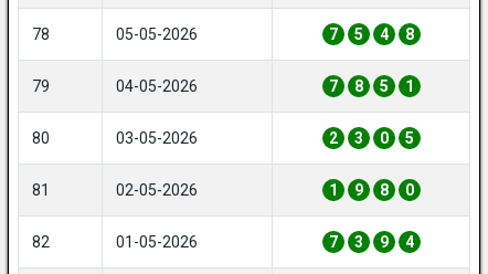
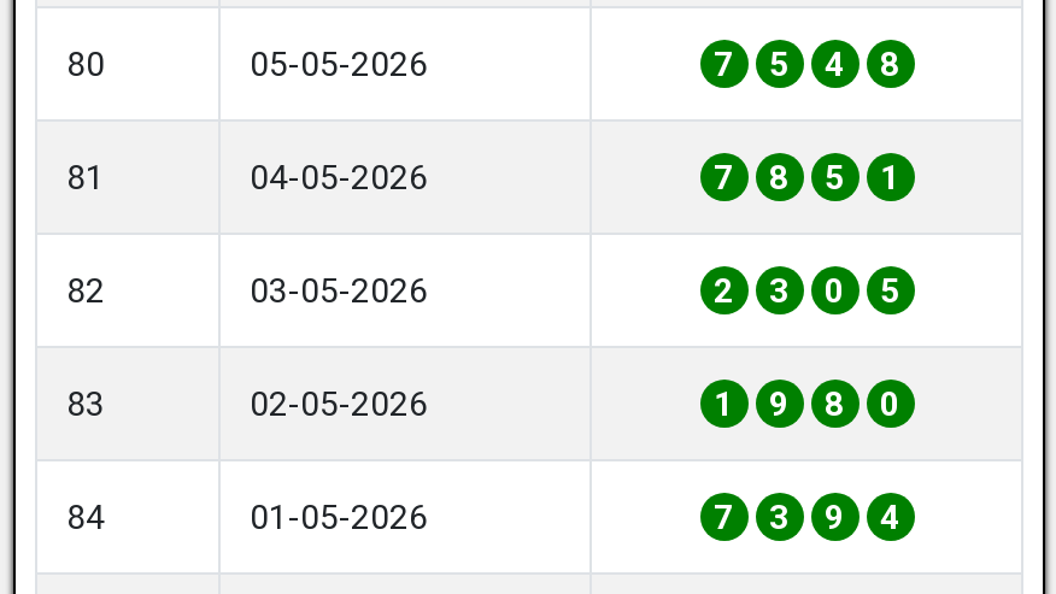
- 78
+ 80

- 79
+ 81

- 80
+ 82

- 81
+ 83

- 82
+ 84
